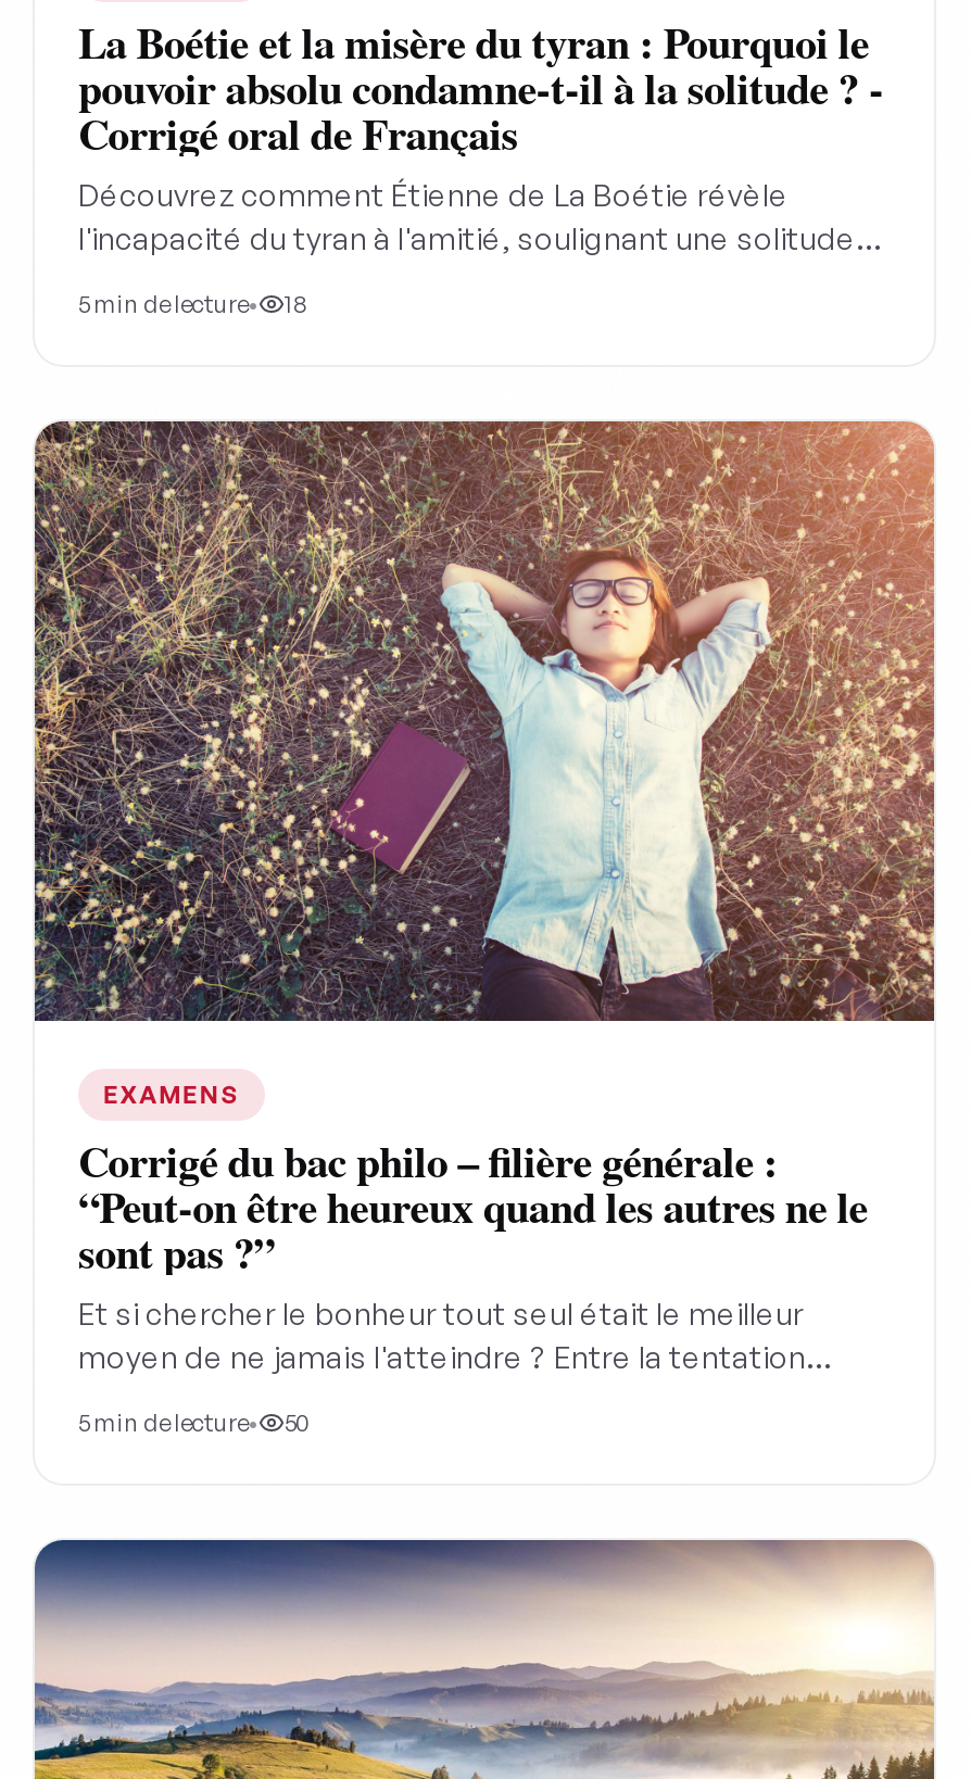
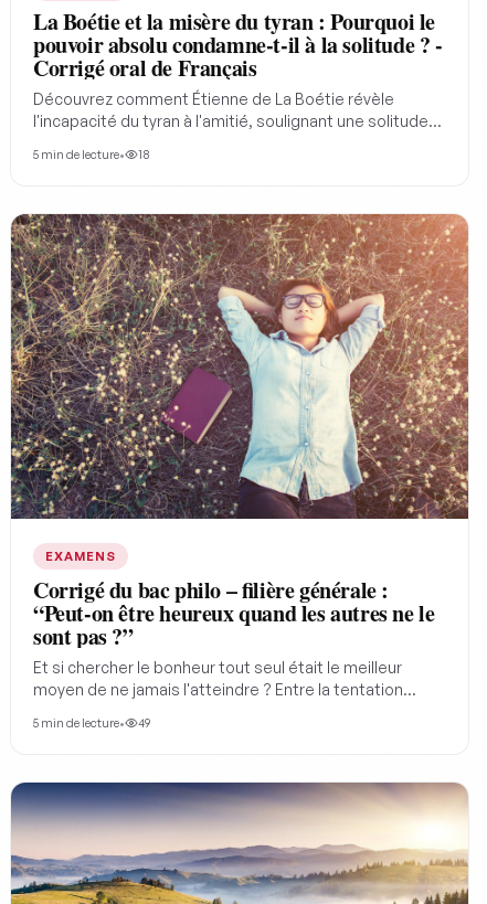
- 5 min de lecture• 50
+ 5 min de lecture• 49
